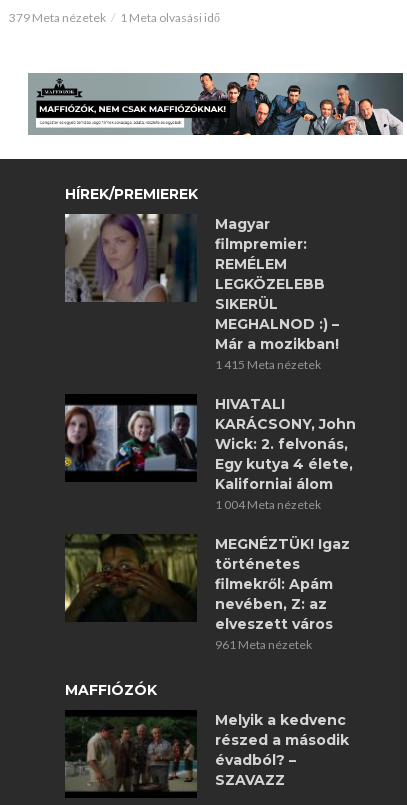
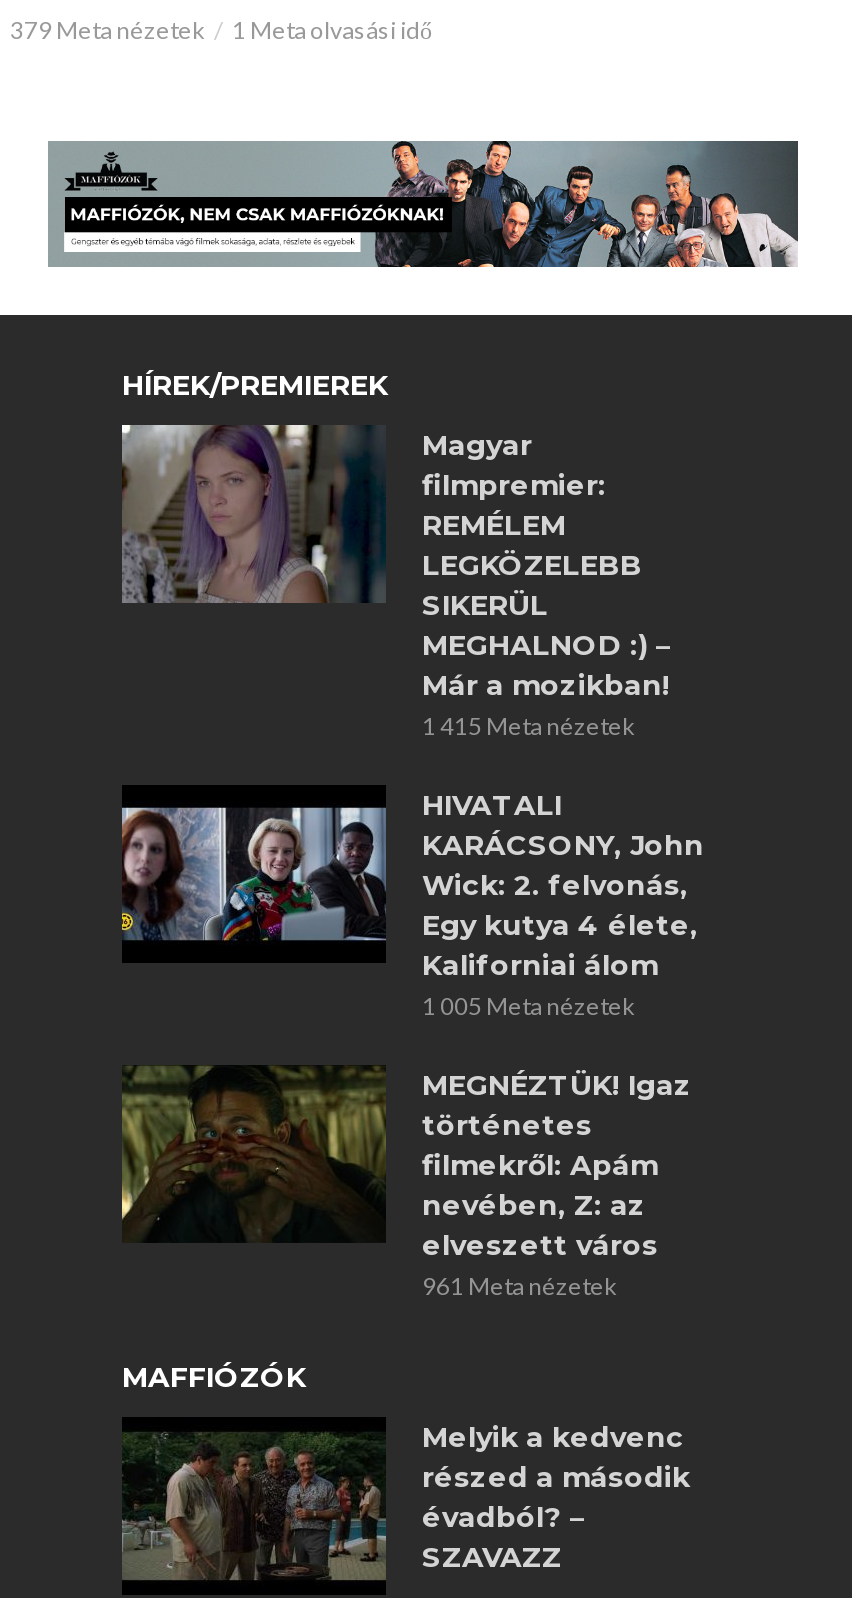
- 1 004 Meta nézetek
+ 1 005 Meta nézetek
